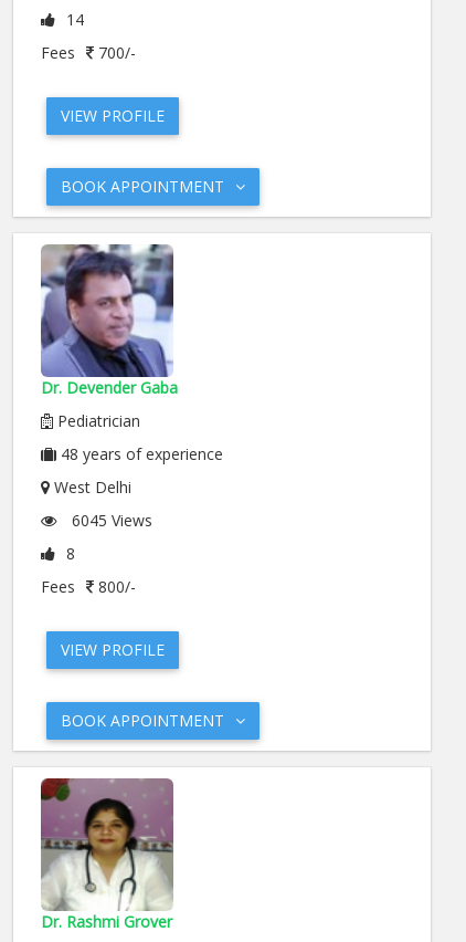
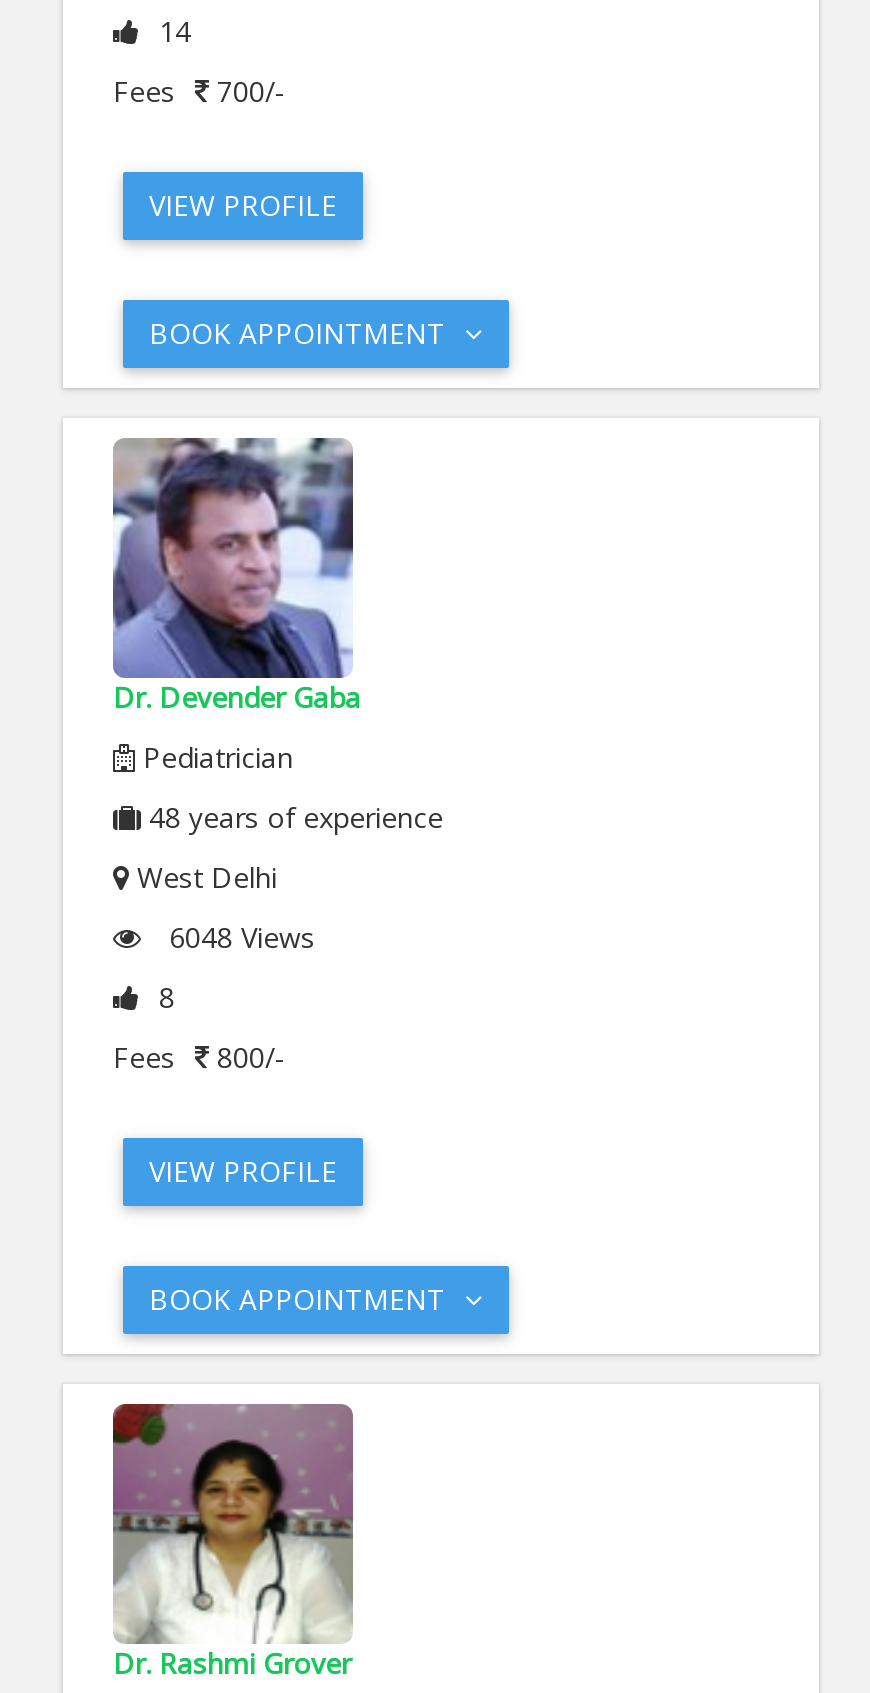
- 6045 Views
+ 6048 Views
